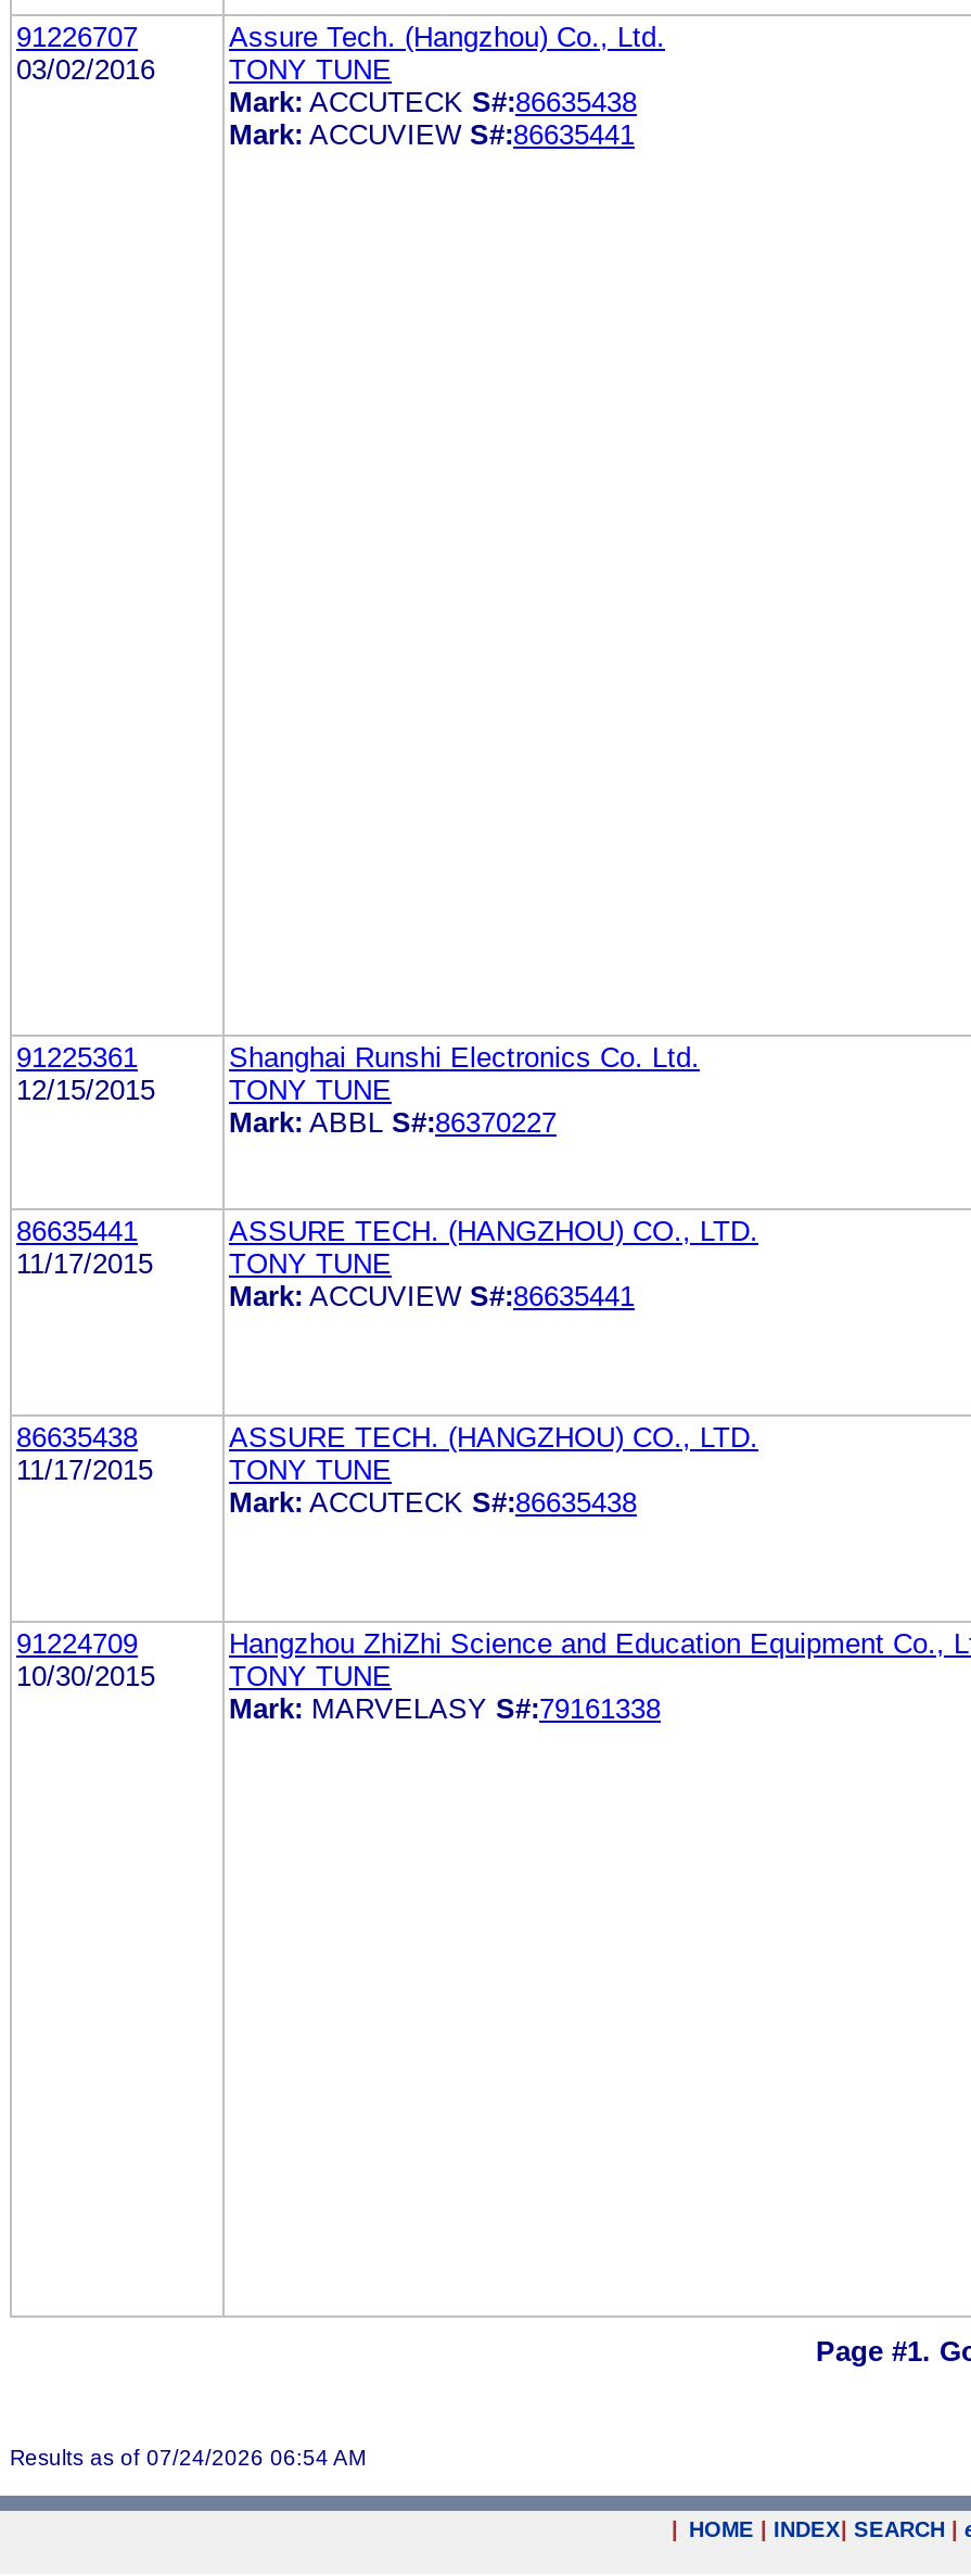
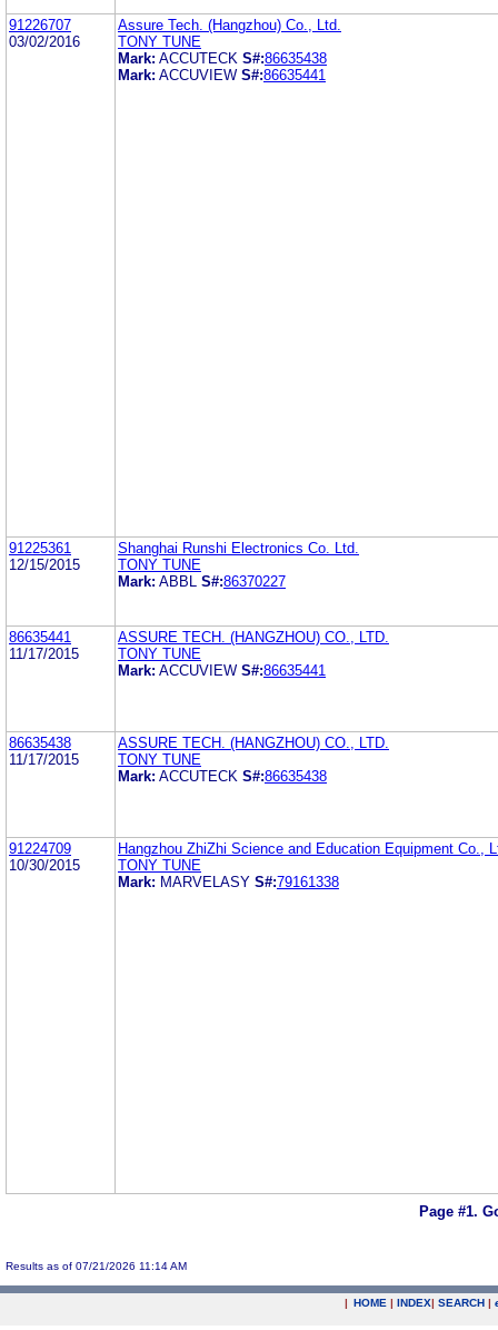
- Results as of 07/24/2026 06:54 AM
+ Results as of 07/21/2026 11:14 AM
